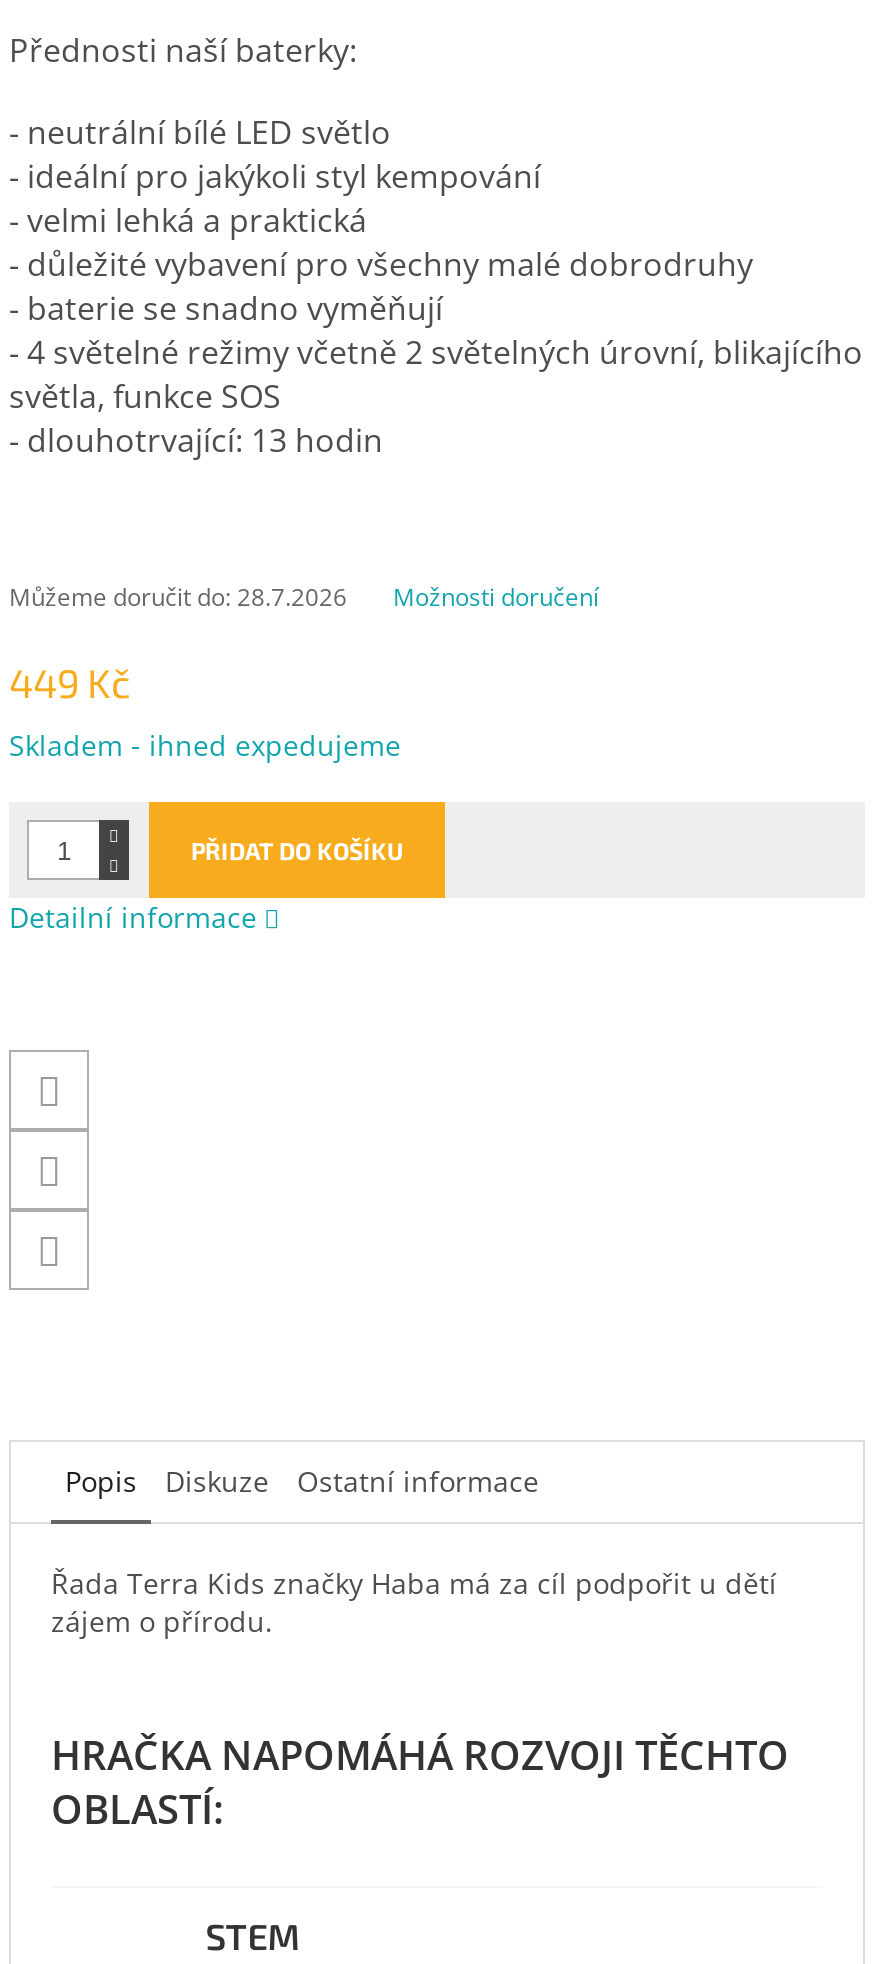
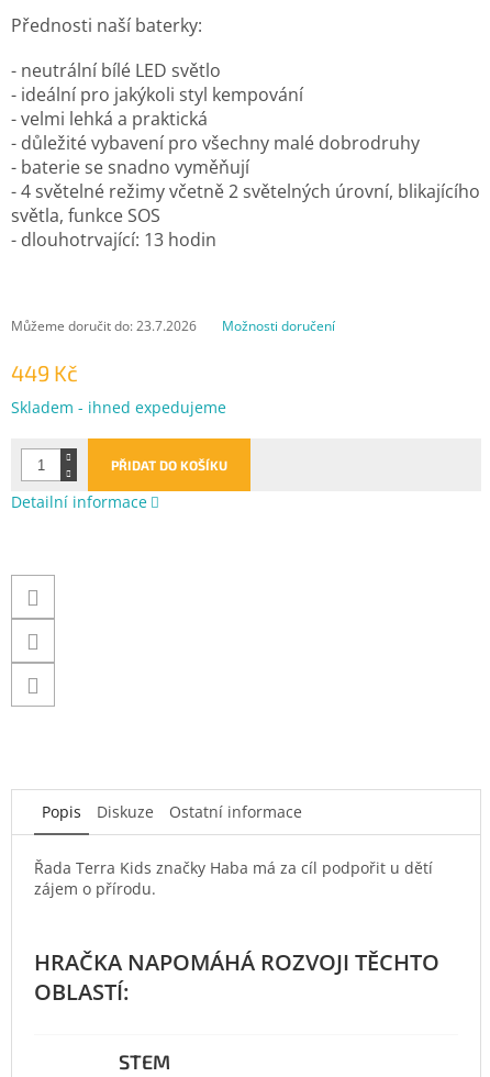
- Můžeme doručit do: 28.7.2026
+ Můžeme doručit do: 23.7.2026
